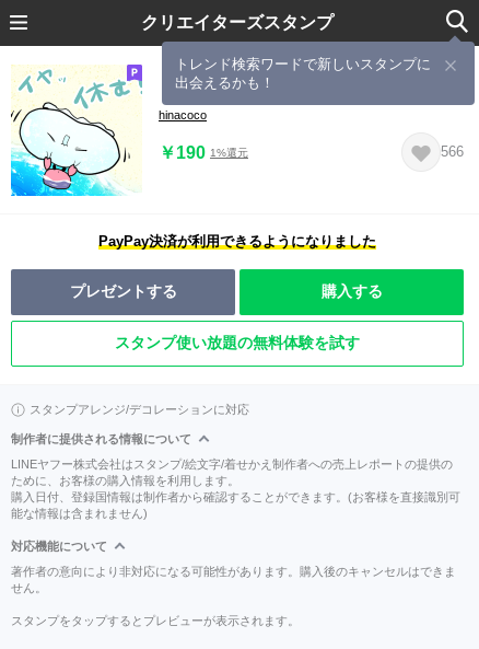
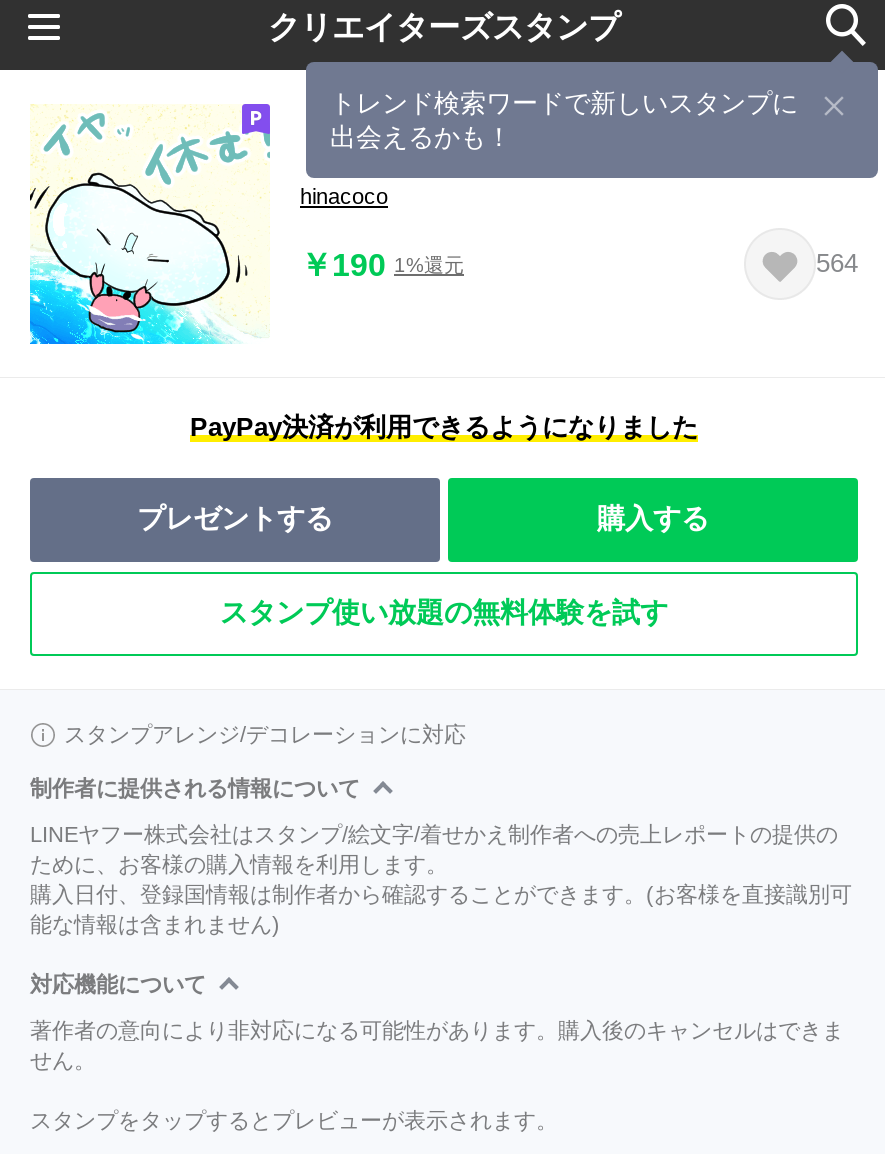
- 566
+ 564
